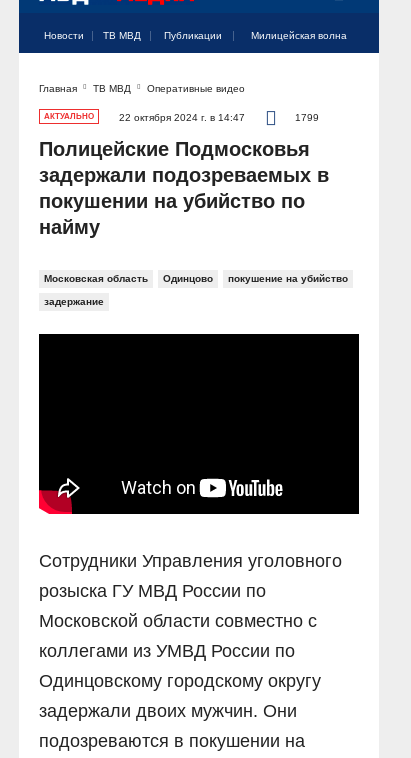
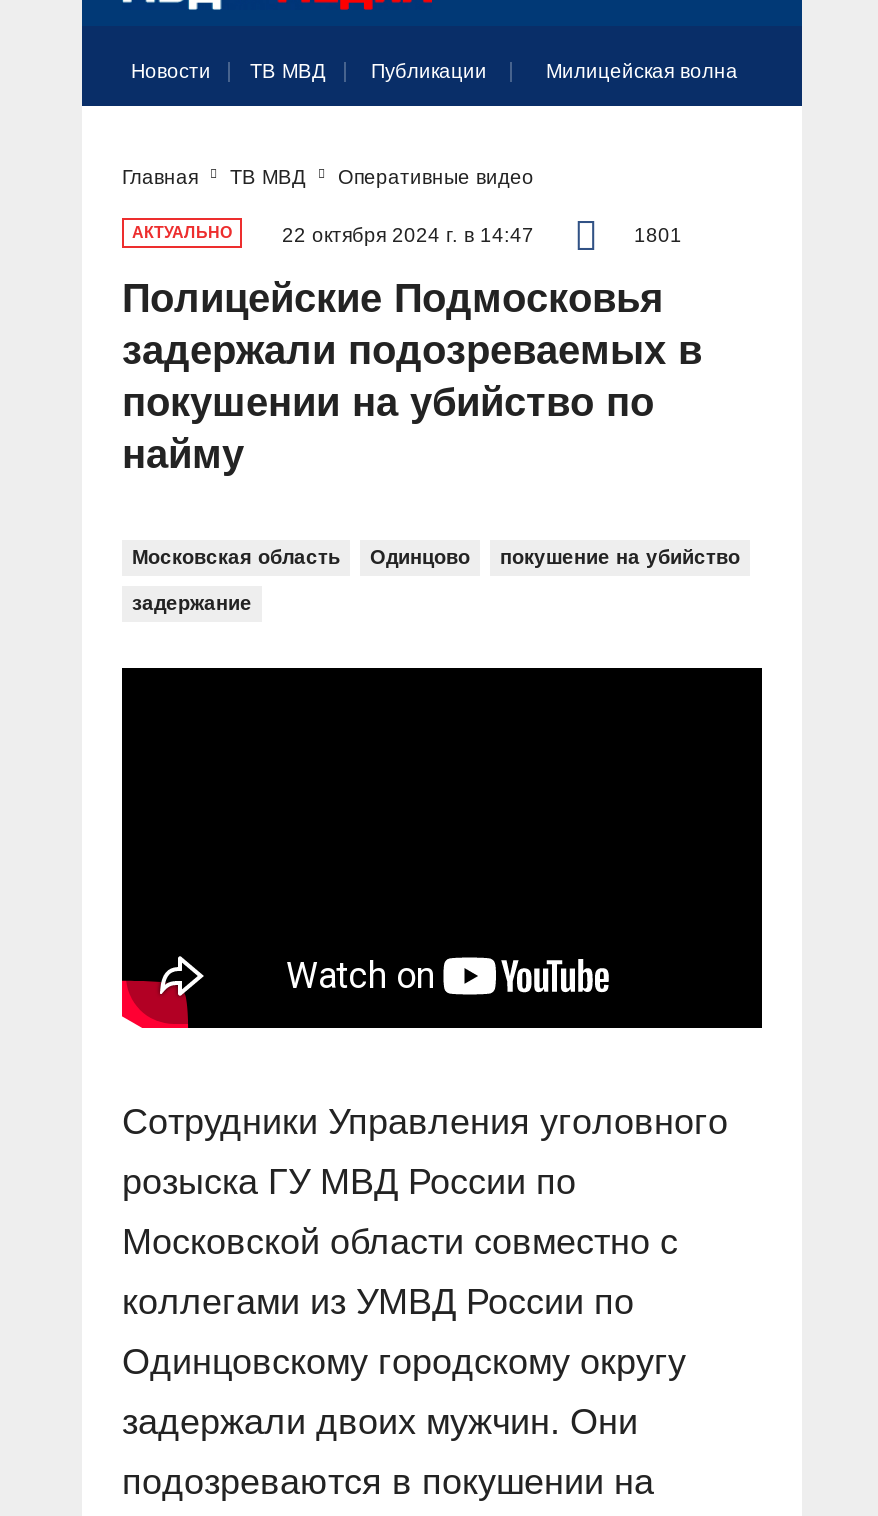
- 1799
+ 1801
